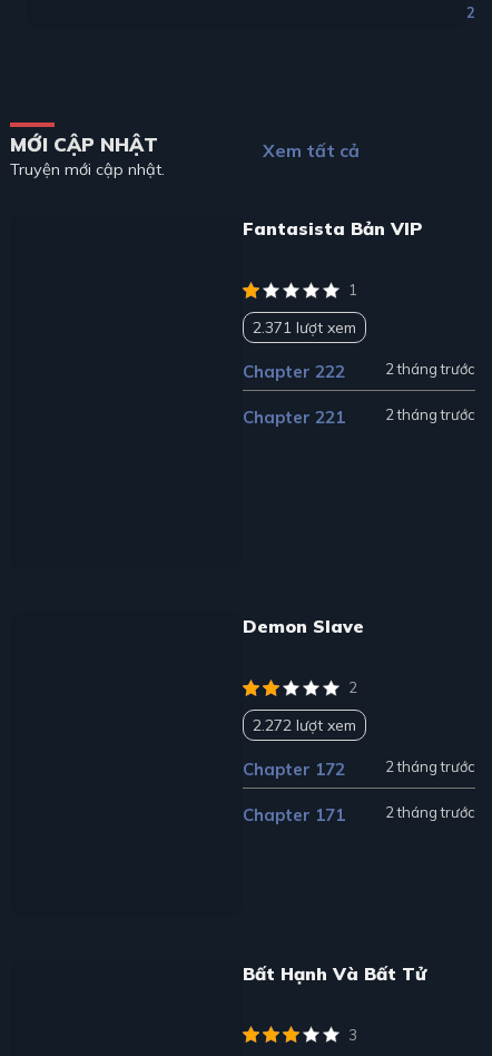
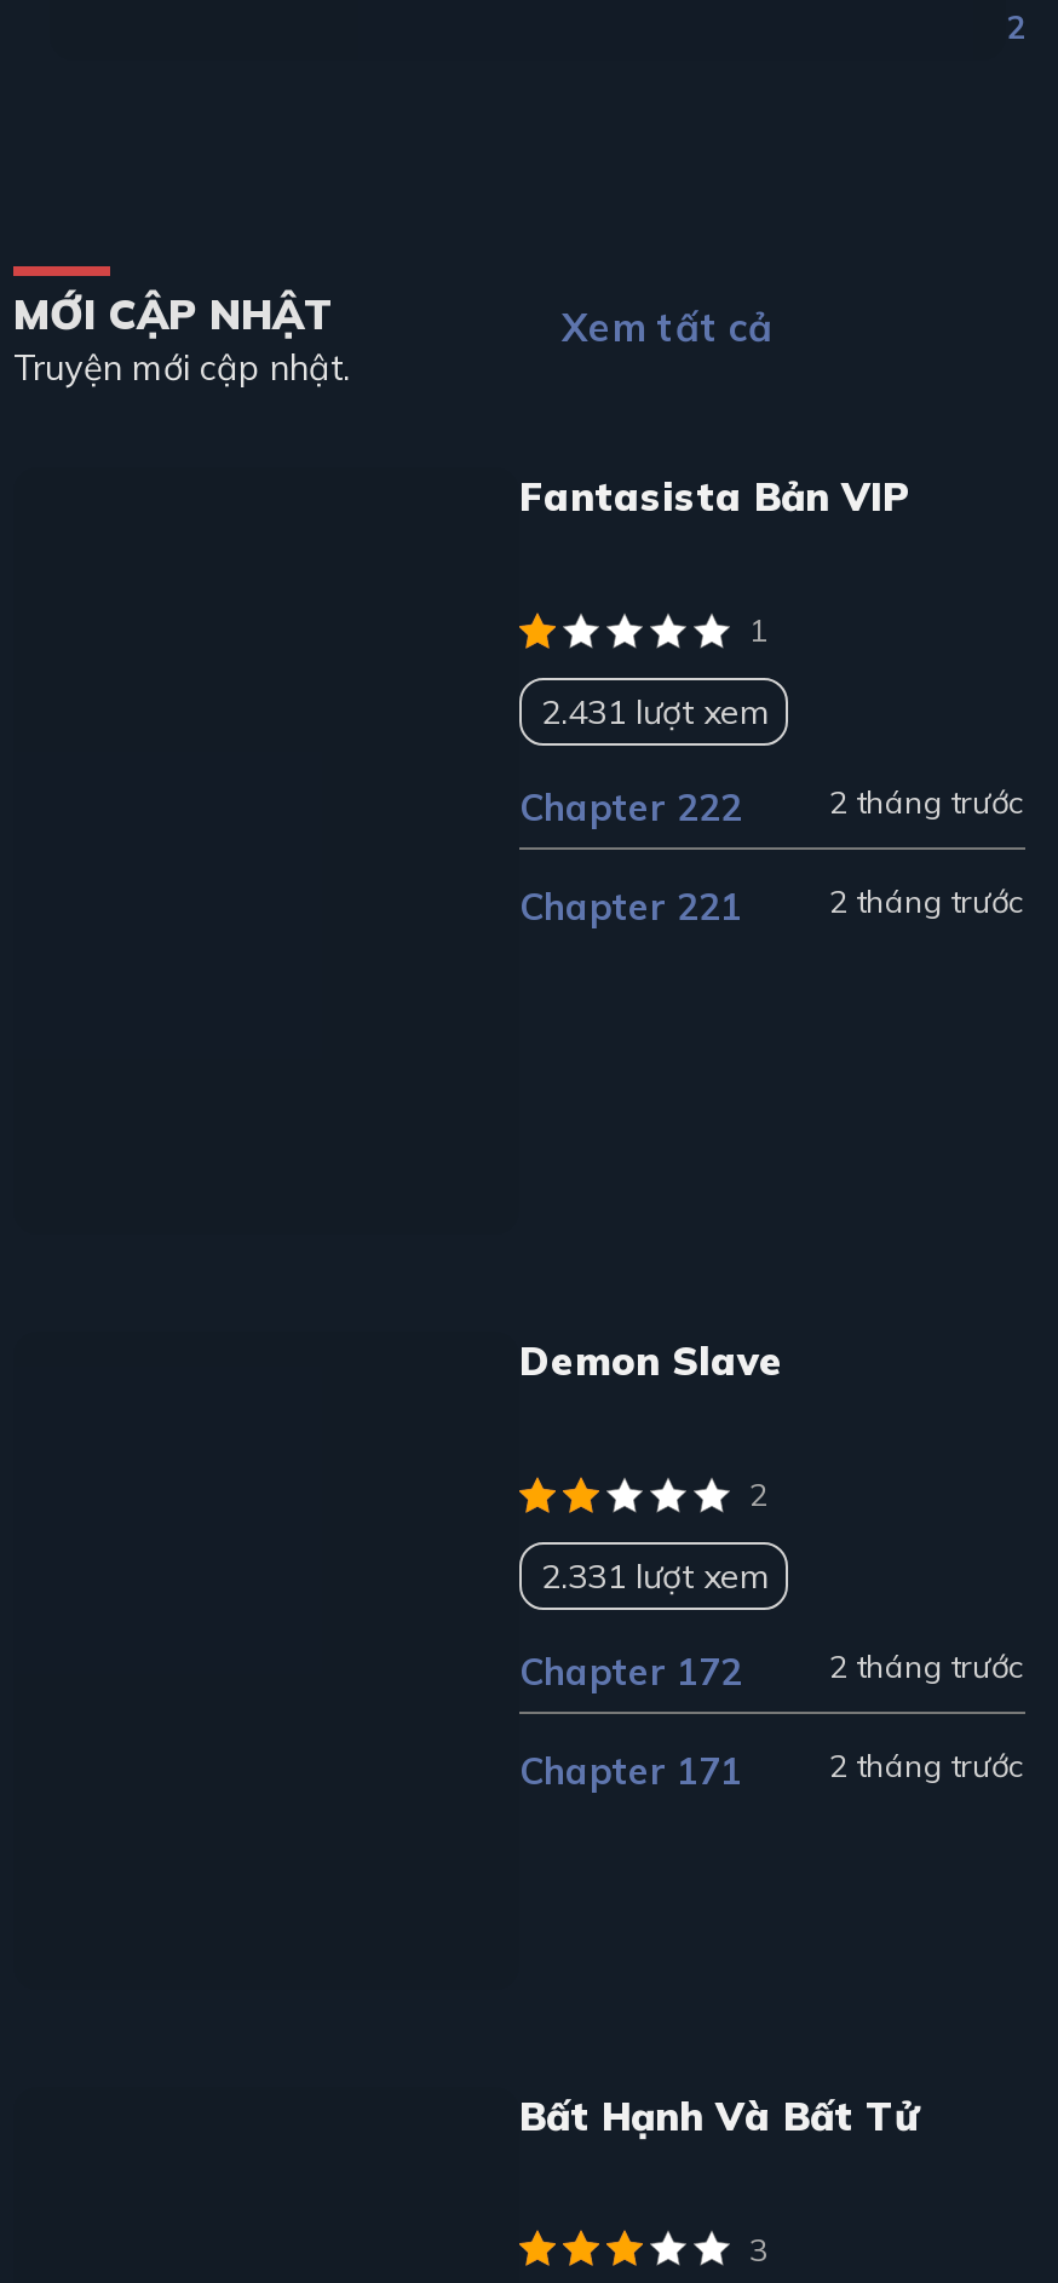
- 2.371 lượt xem
+ 2.431 lượt xem

- 2.272 lượt xem
+ 2.331 lượt xem
